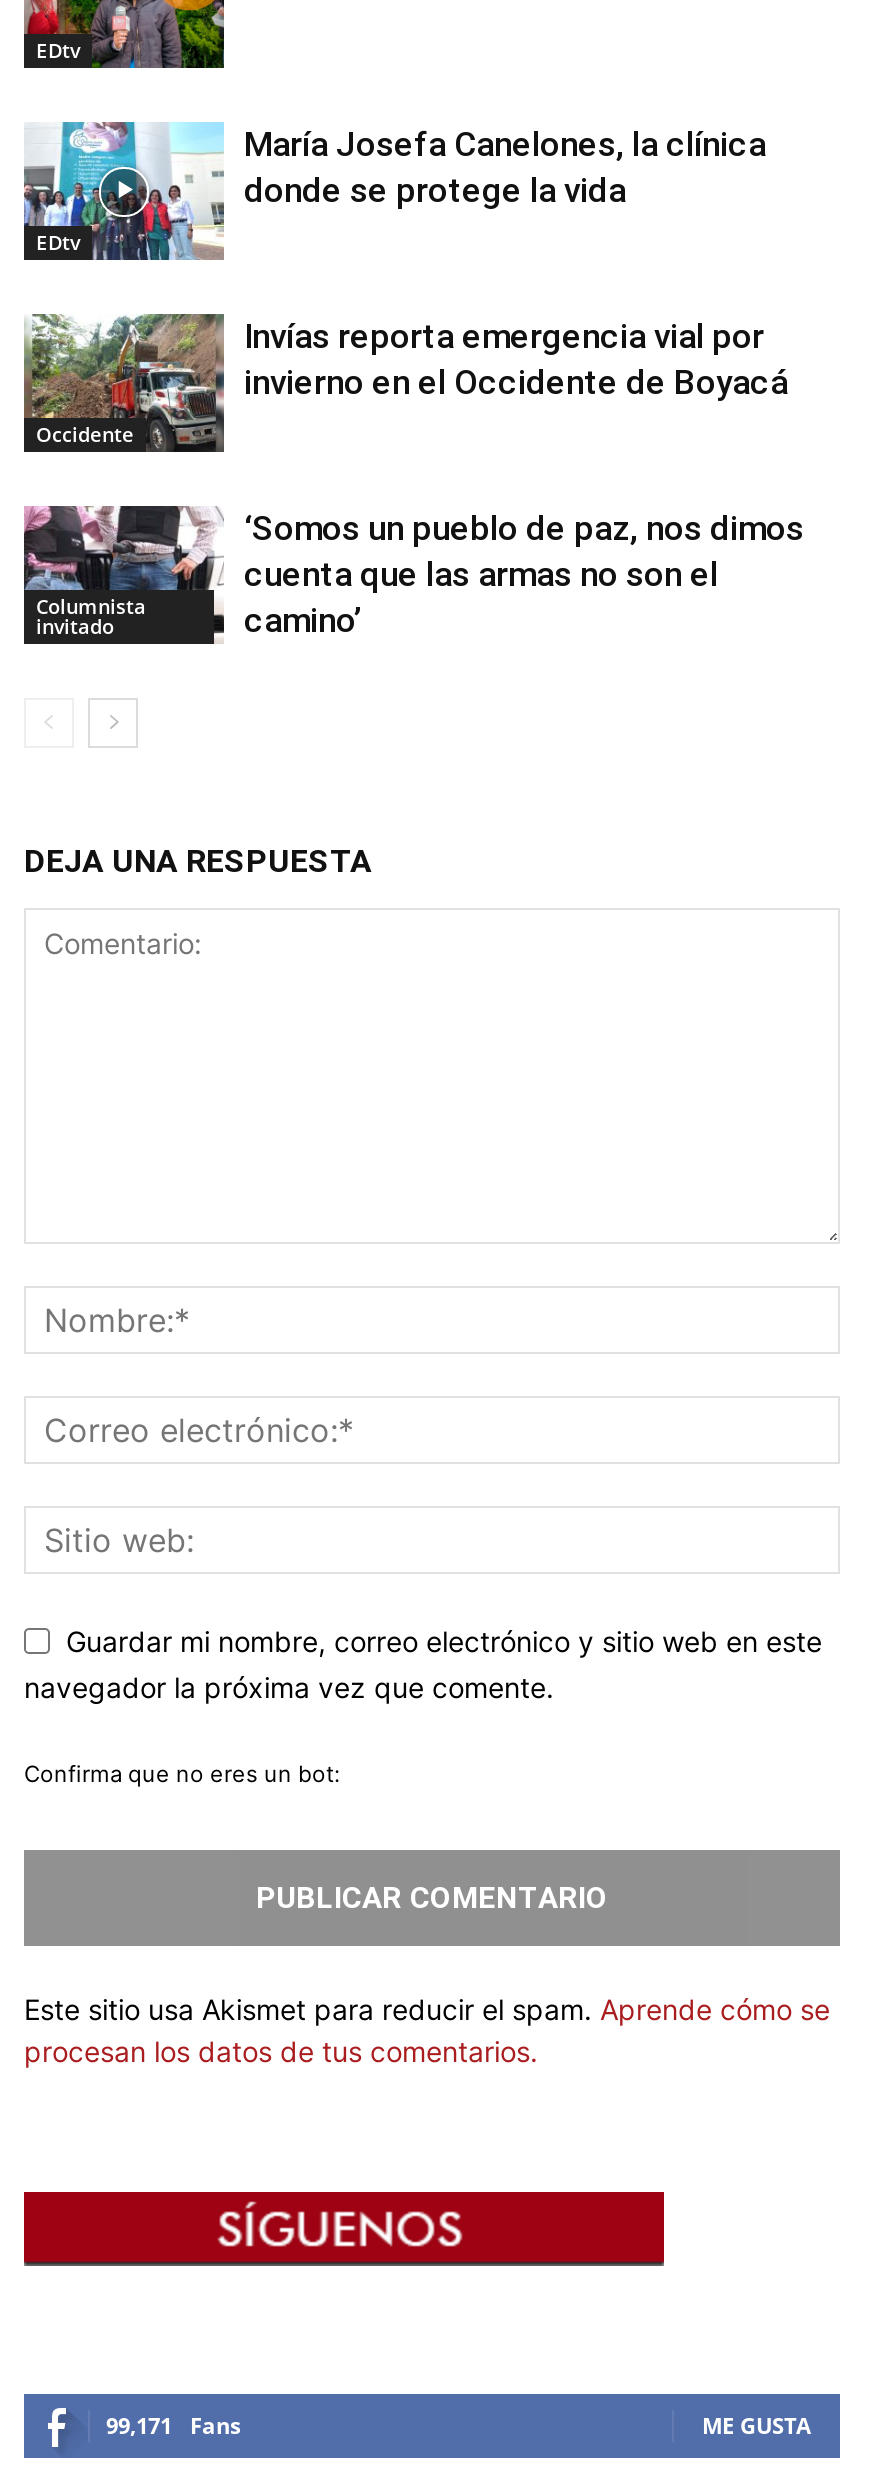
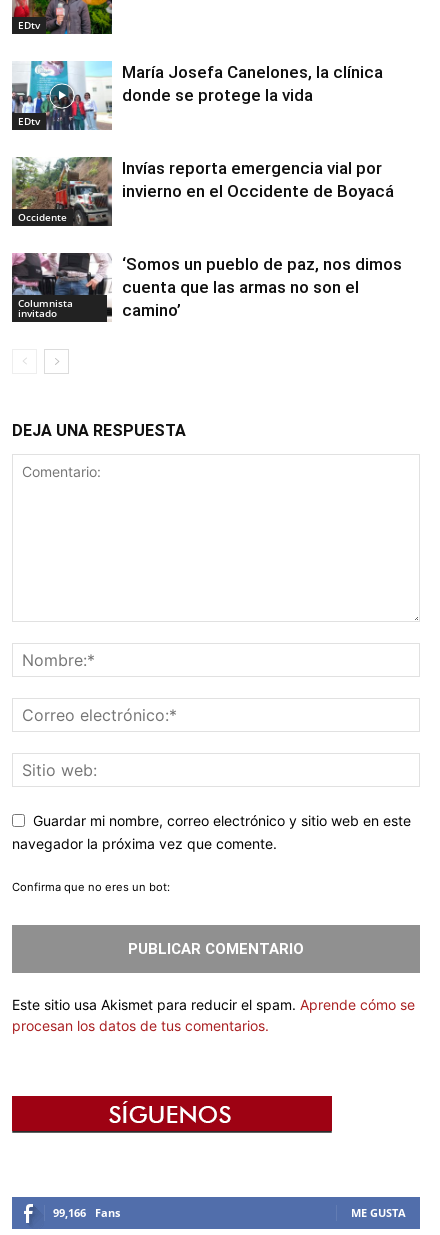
- 99,171 Fans
+ 99,166 Fans
